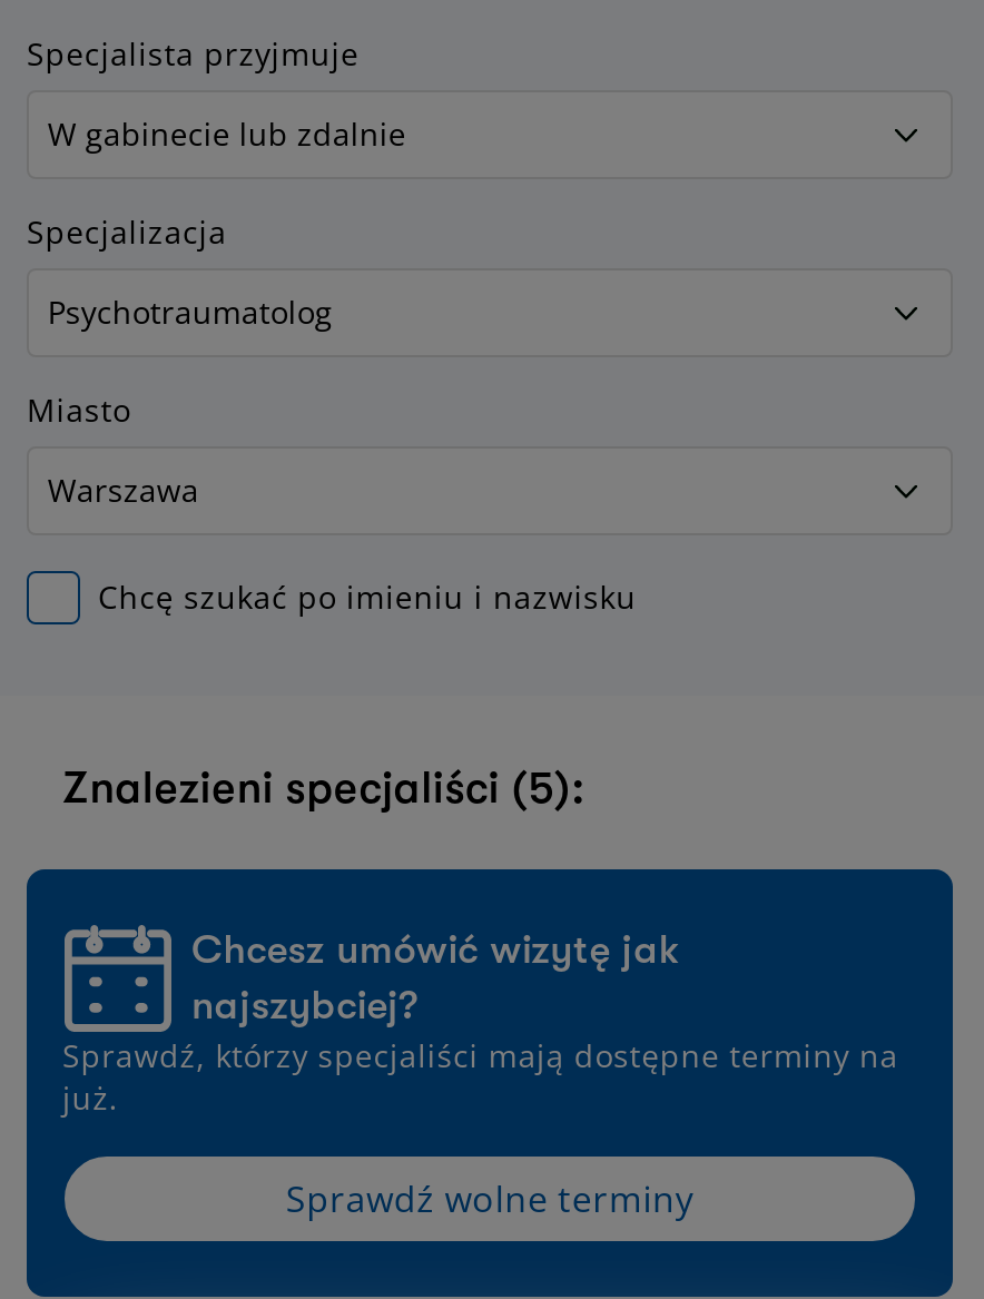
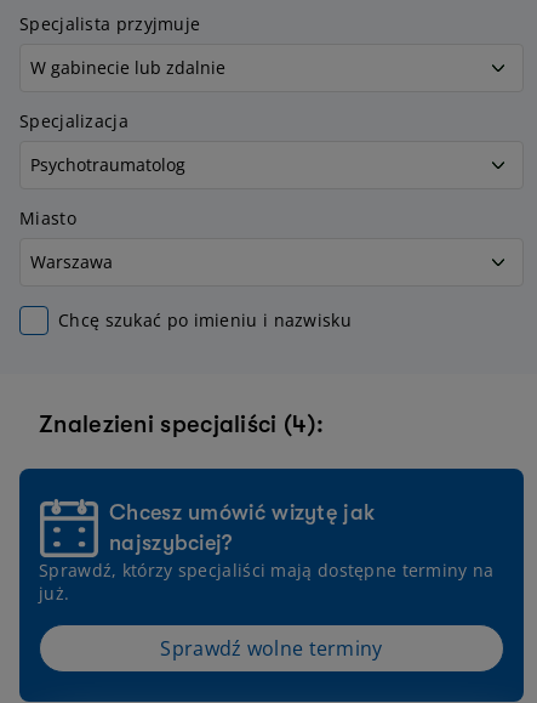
- Znalezieni specjaliści (5):
+ Znalezieni specjaliści (4):
